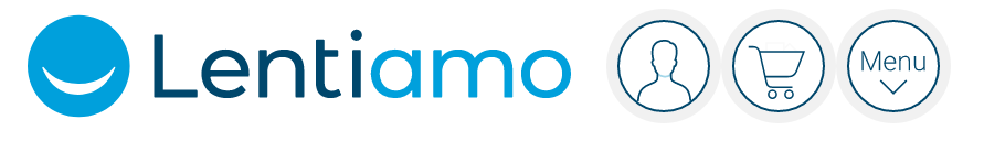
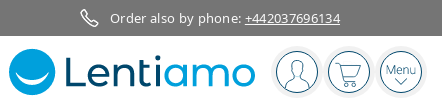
+ Order also by phone: +442037696134
